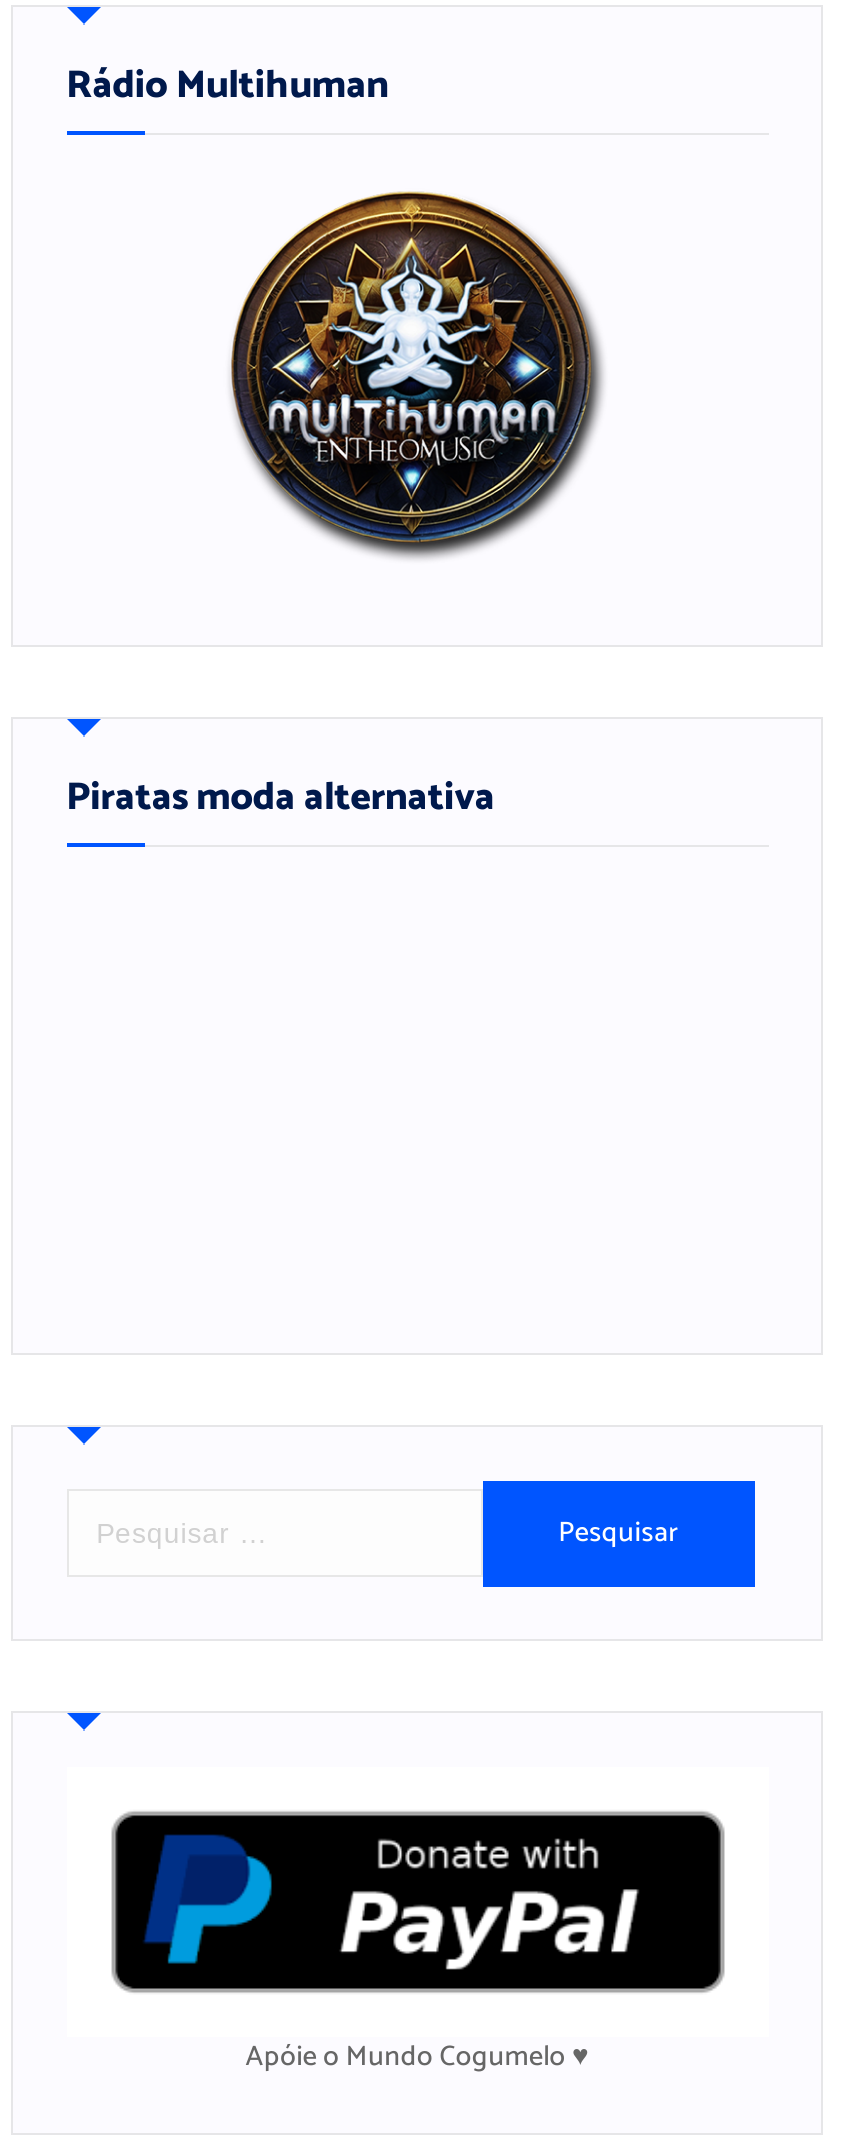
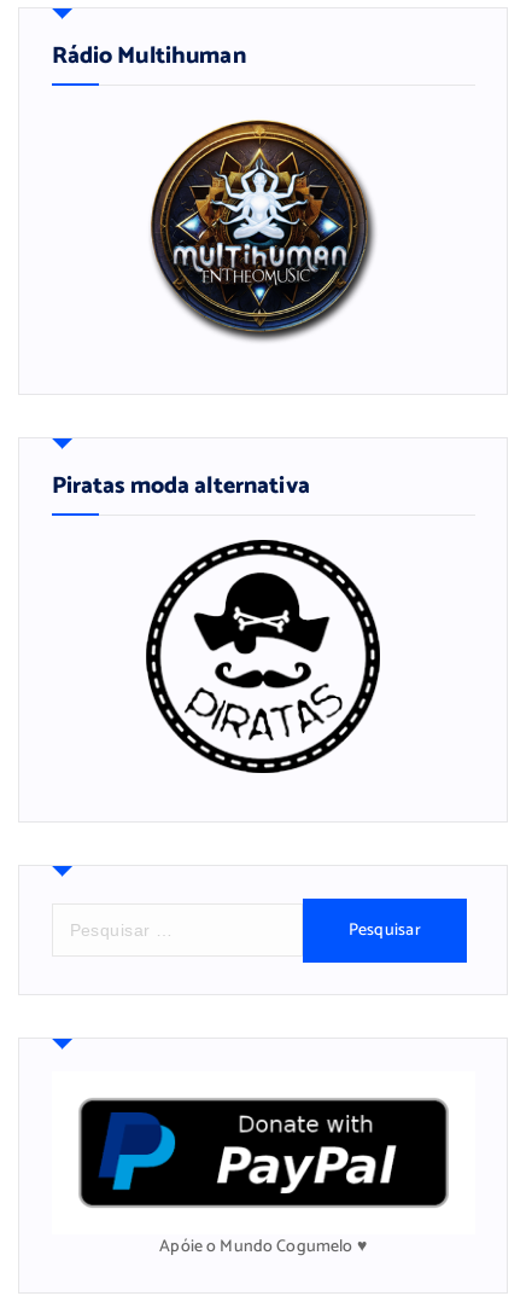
+ [image]
